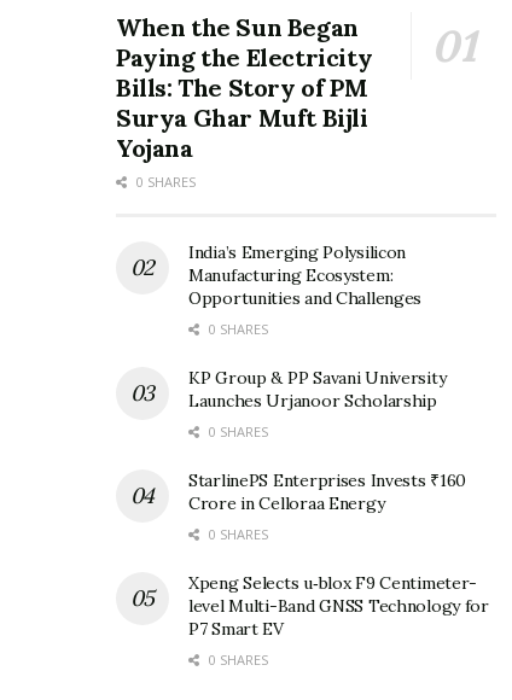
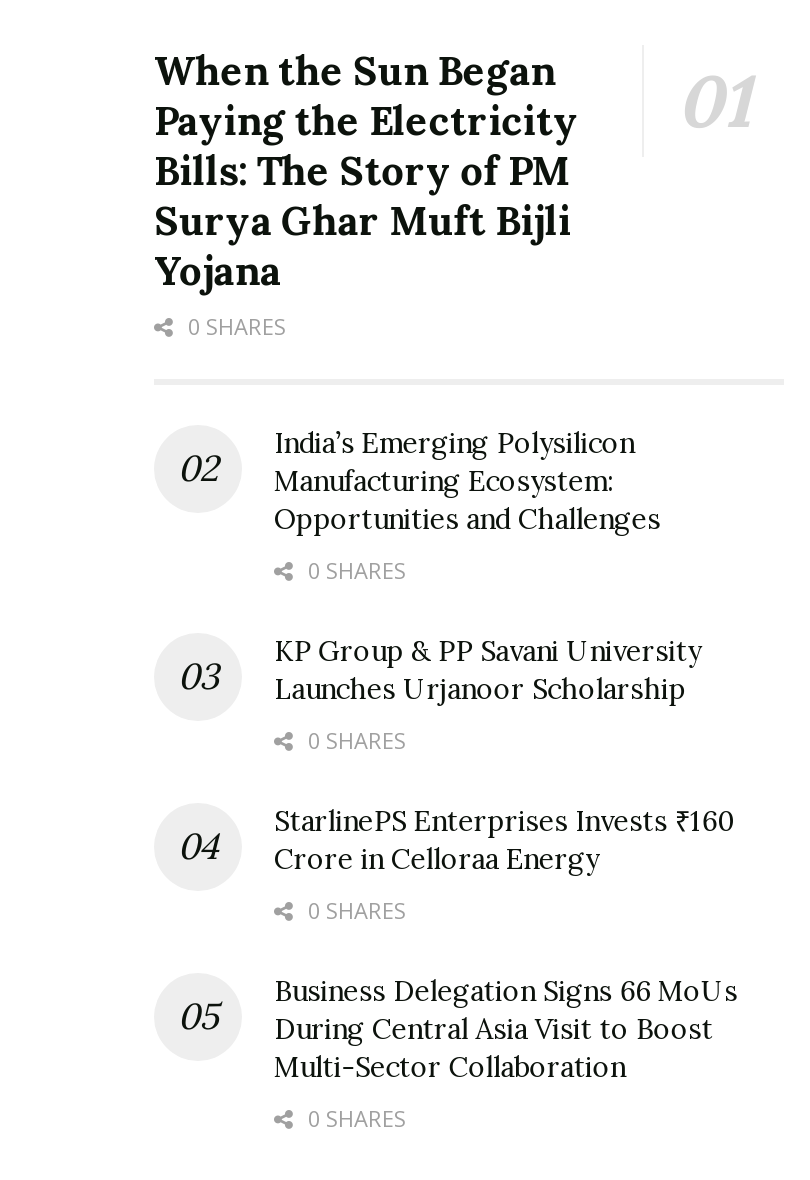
- Xpeng Selects u‑blox F9 Centimeter-
- level Multi-Band GNSS Technology for
- P7 Smart EV
+ Business Delegation Signs 66 MoUs
+ During Central Asia Visit to Boost
+ Multi-Sector Collaboration
